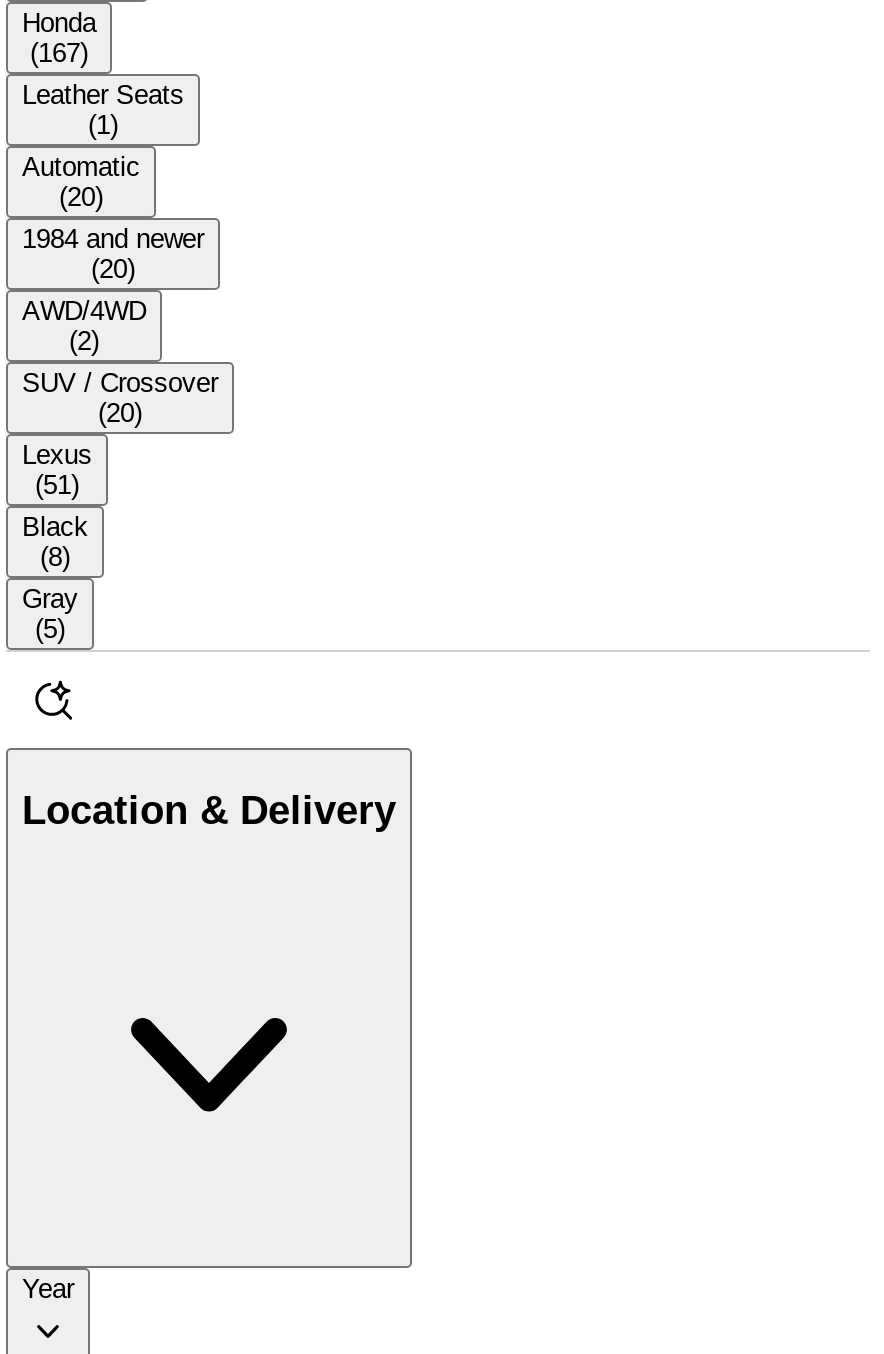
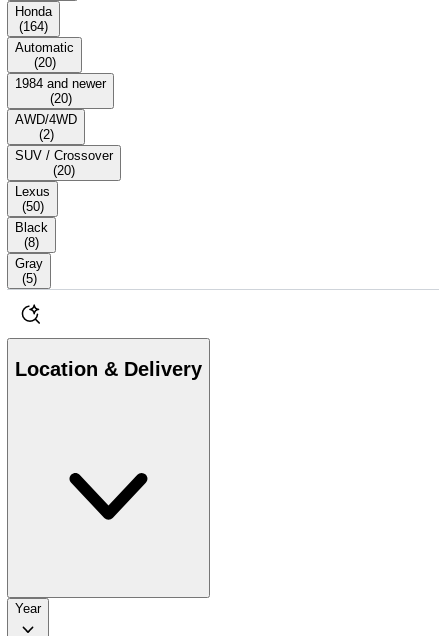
- (167)
- Leather Seats
- (1)
+ (164)

- (51)
+ (50)
